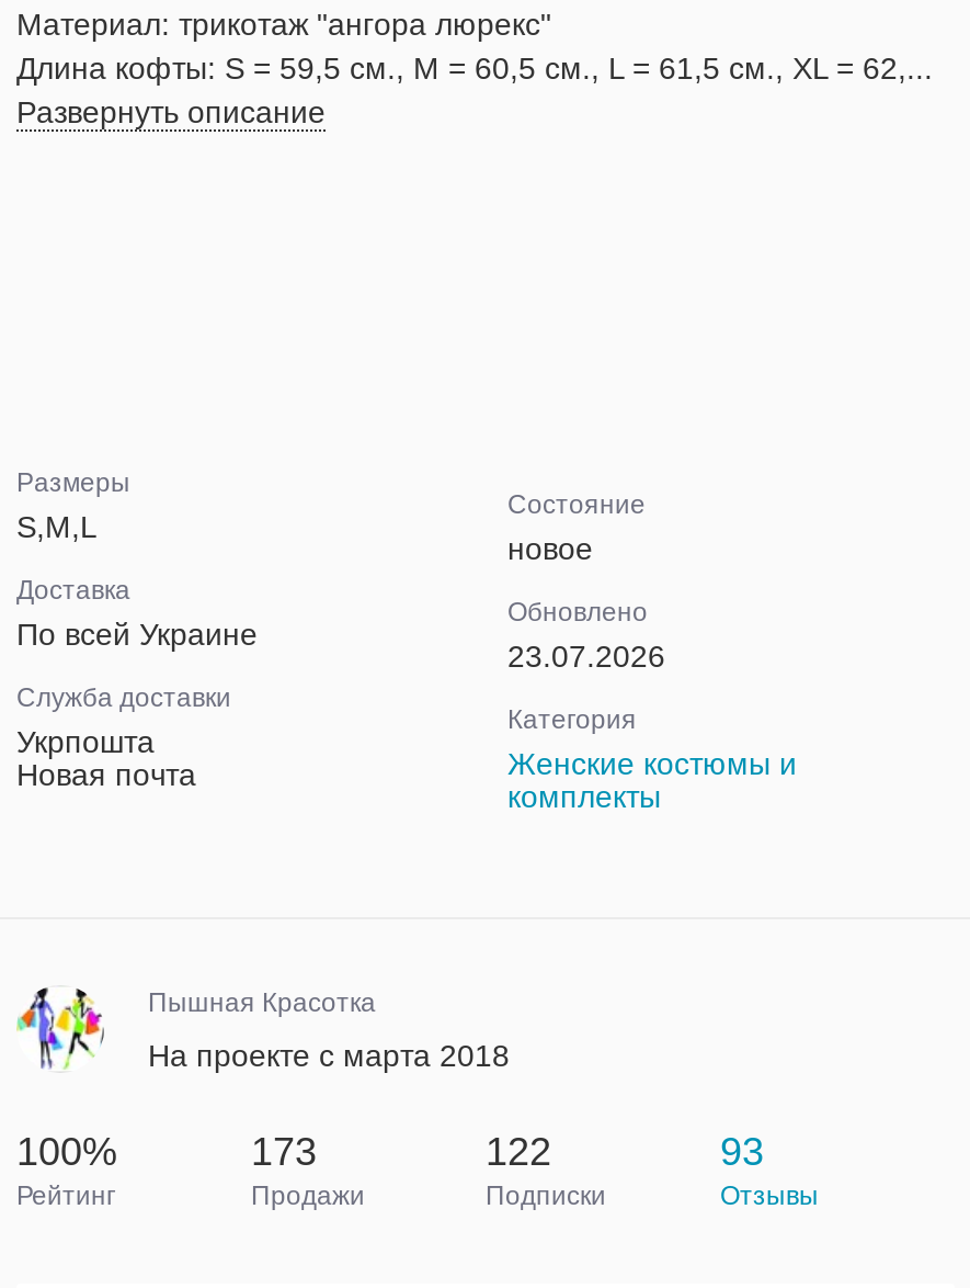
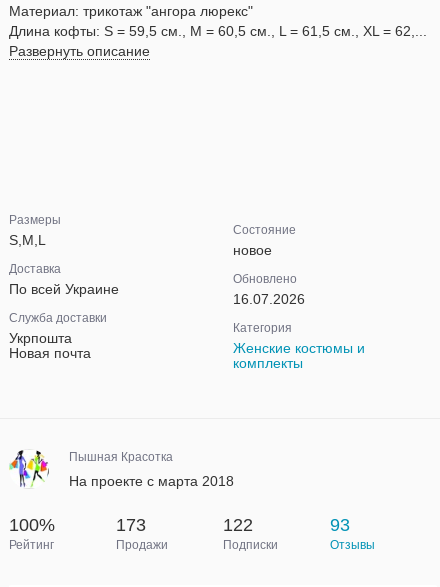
- 23.07.2026
+ 16.07.2026
